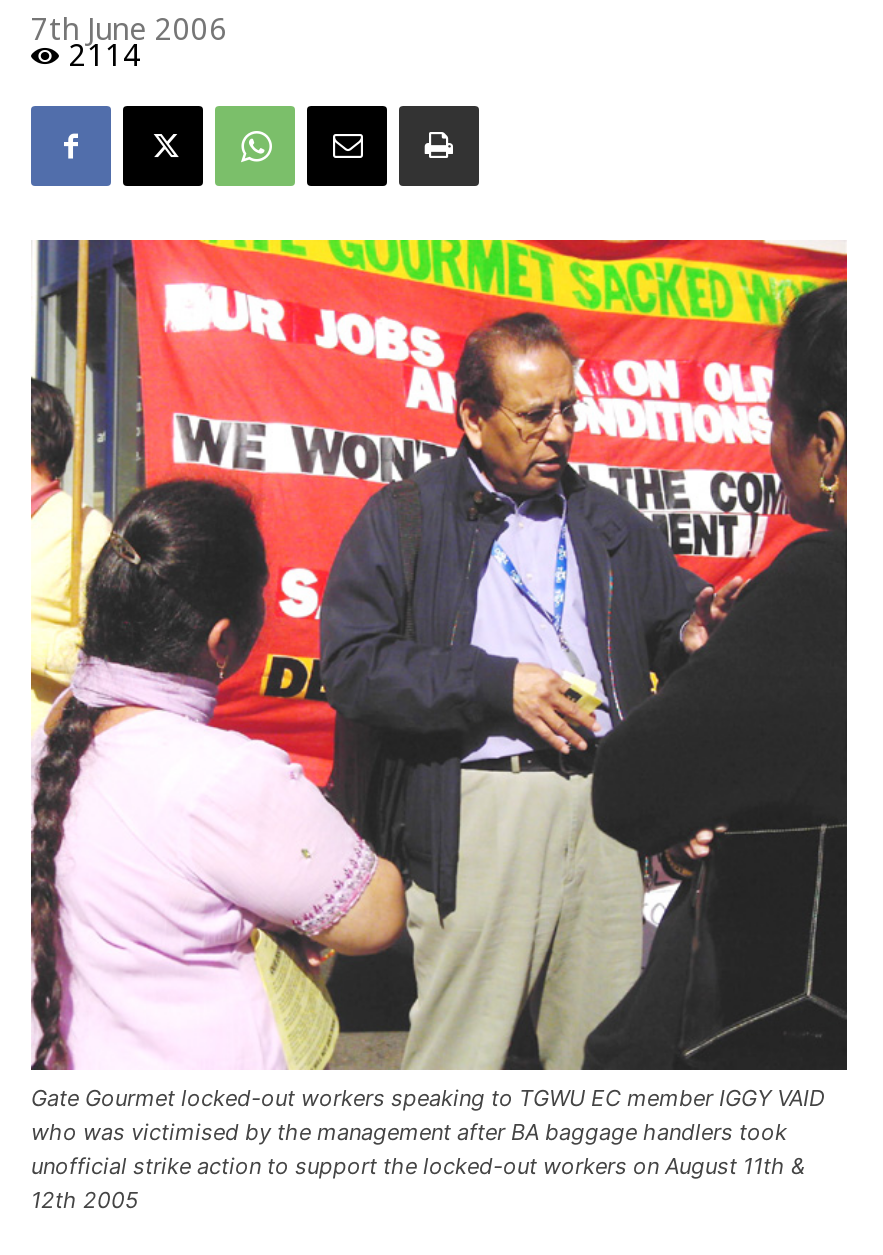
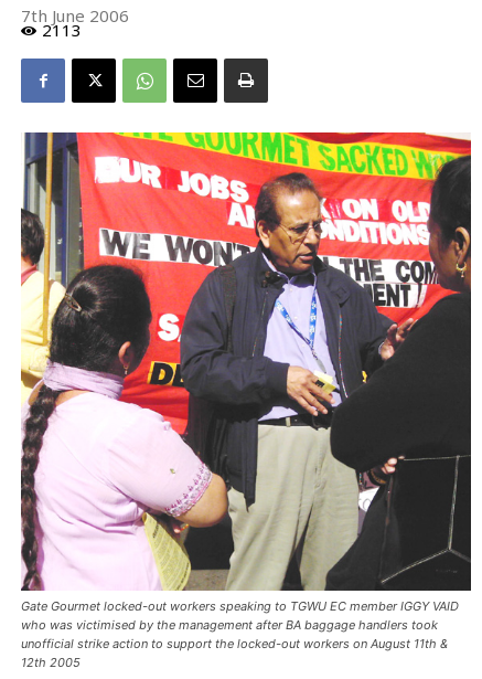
- 2114
+ 2113
